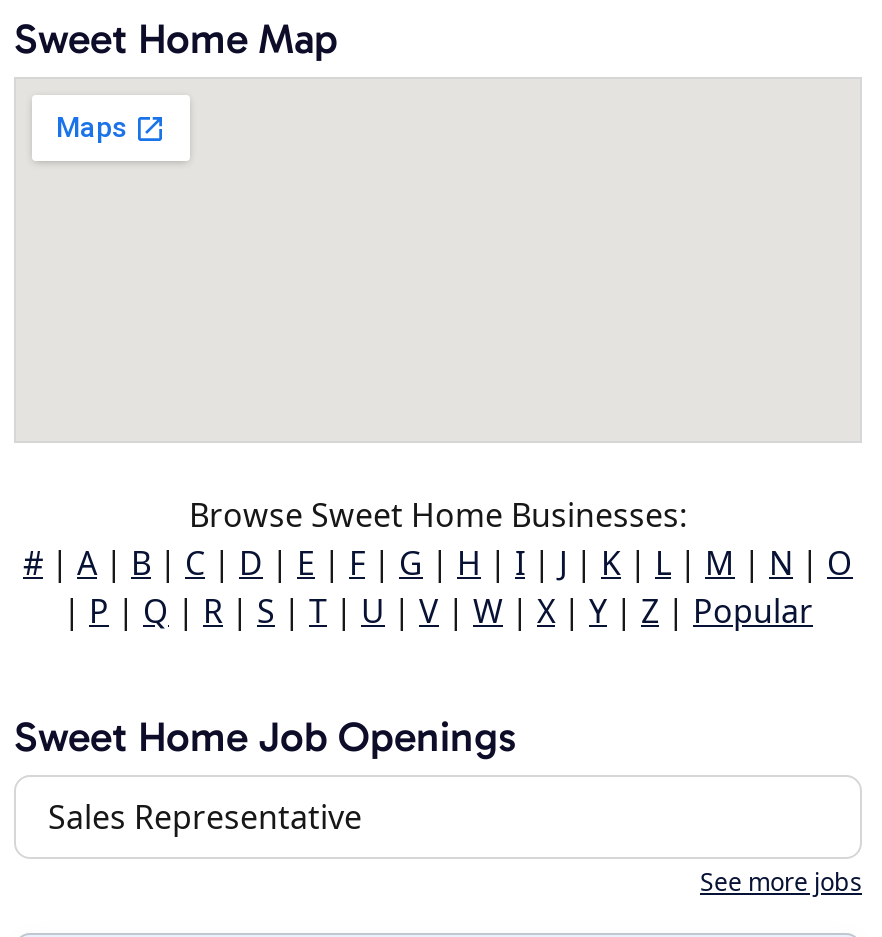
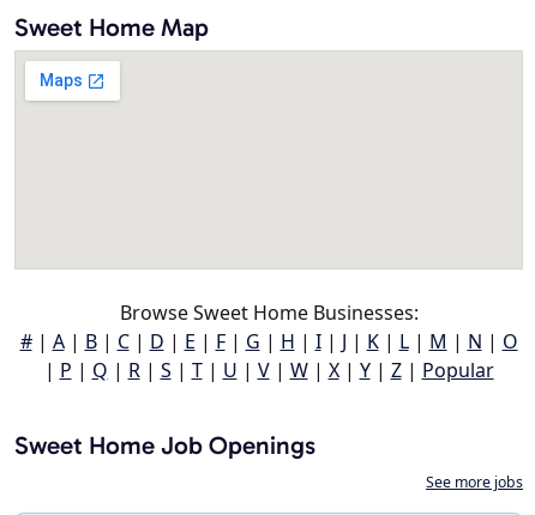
- Sales Representative
